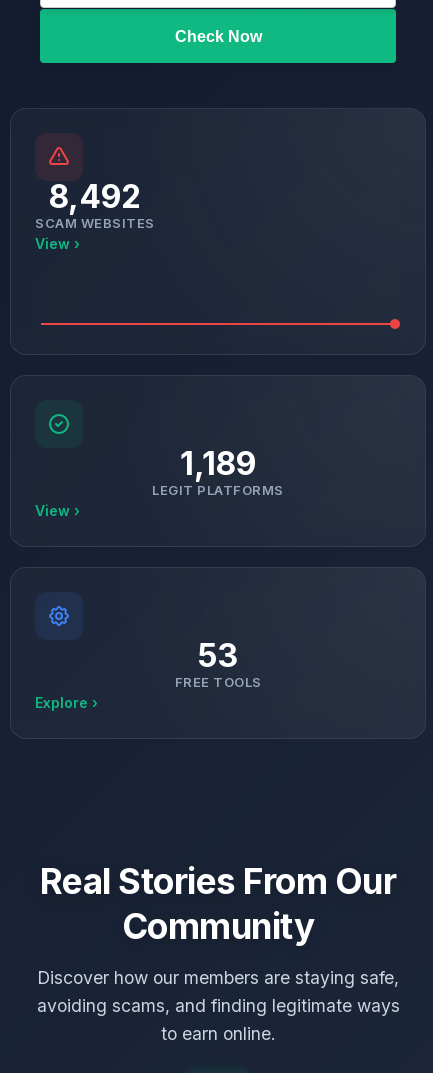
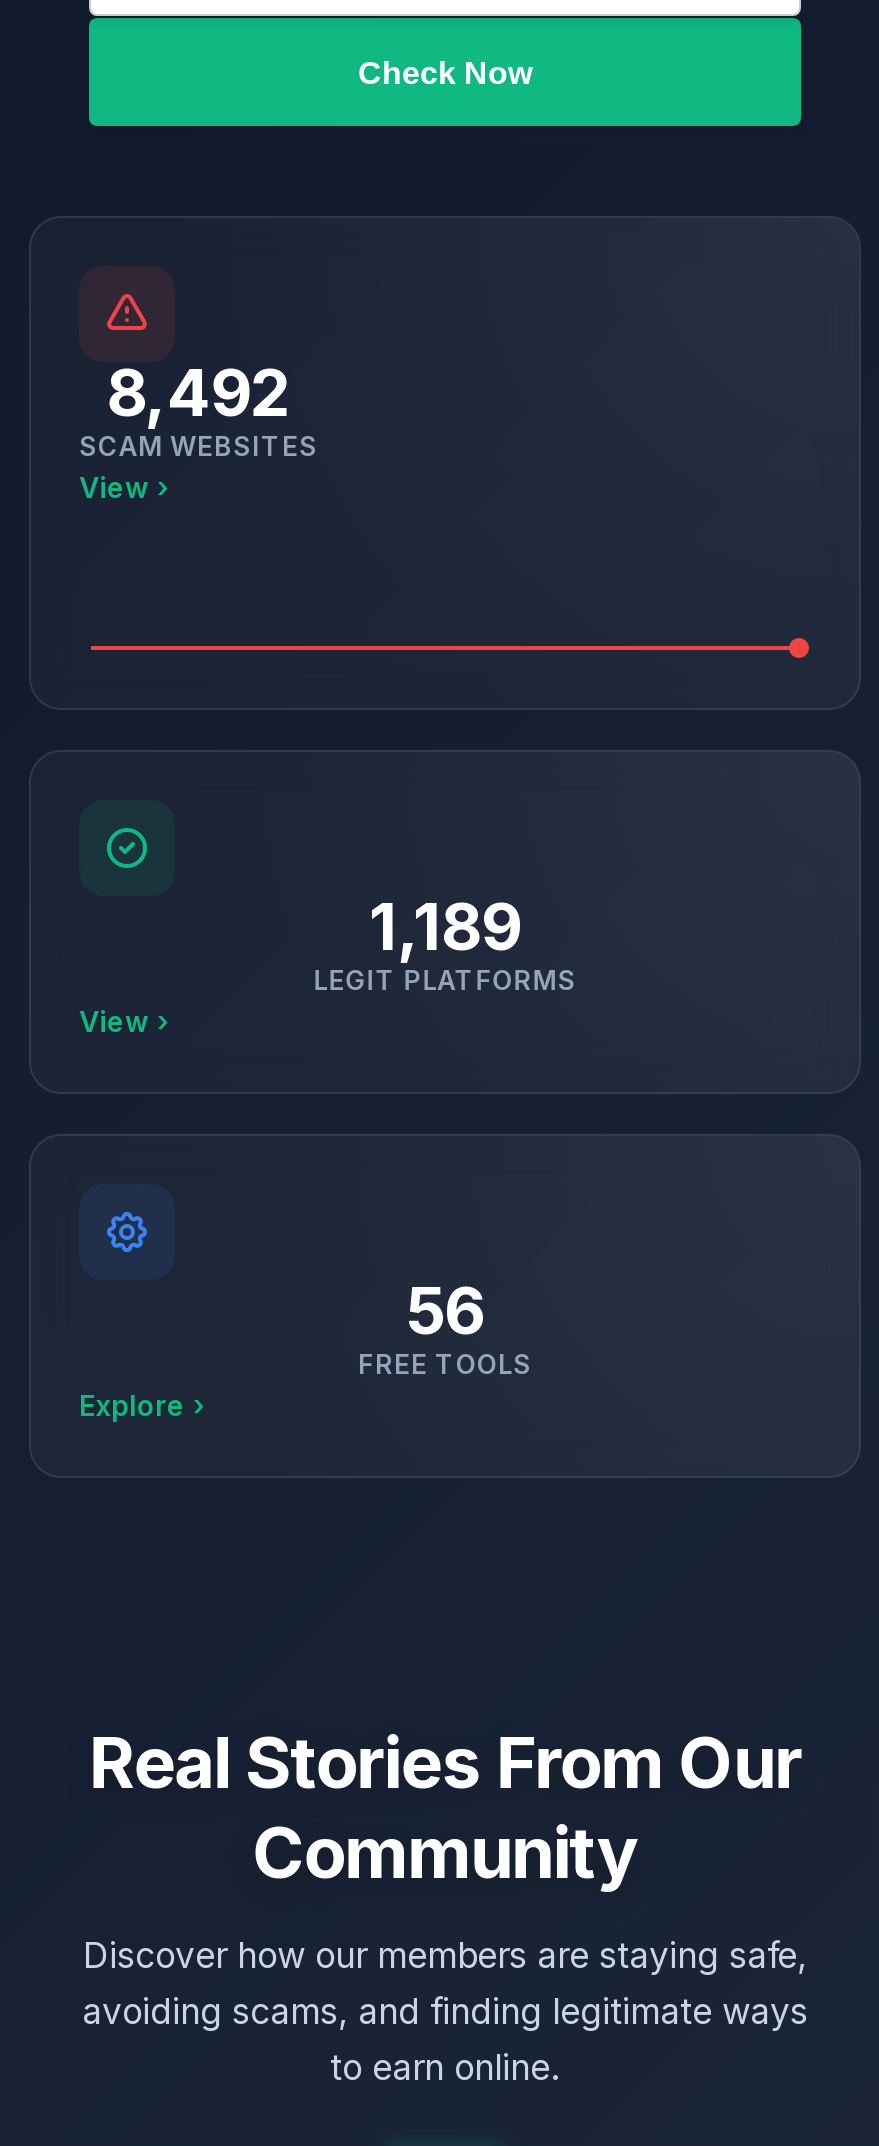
- 53
+ 56
